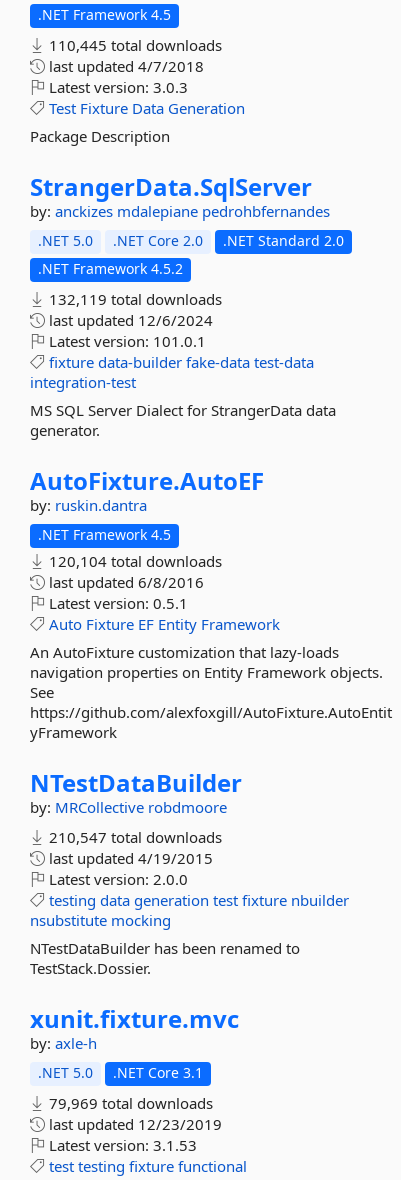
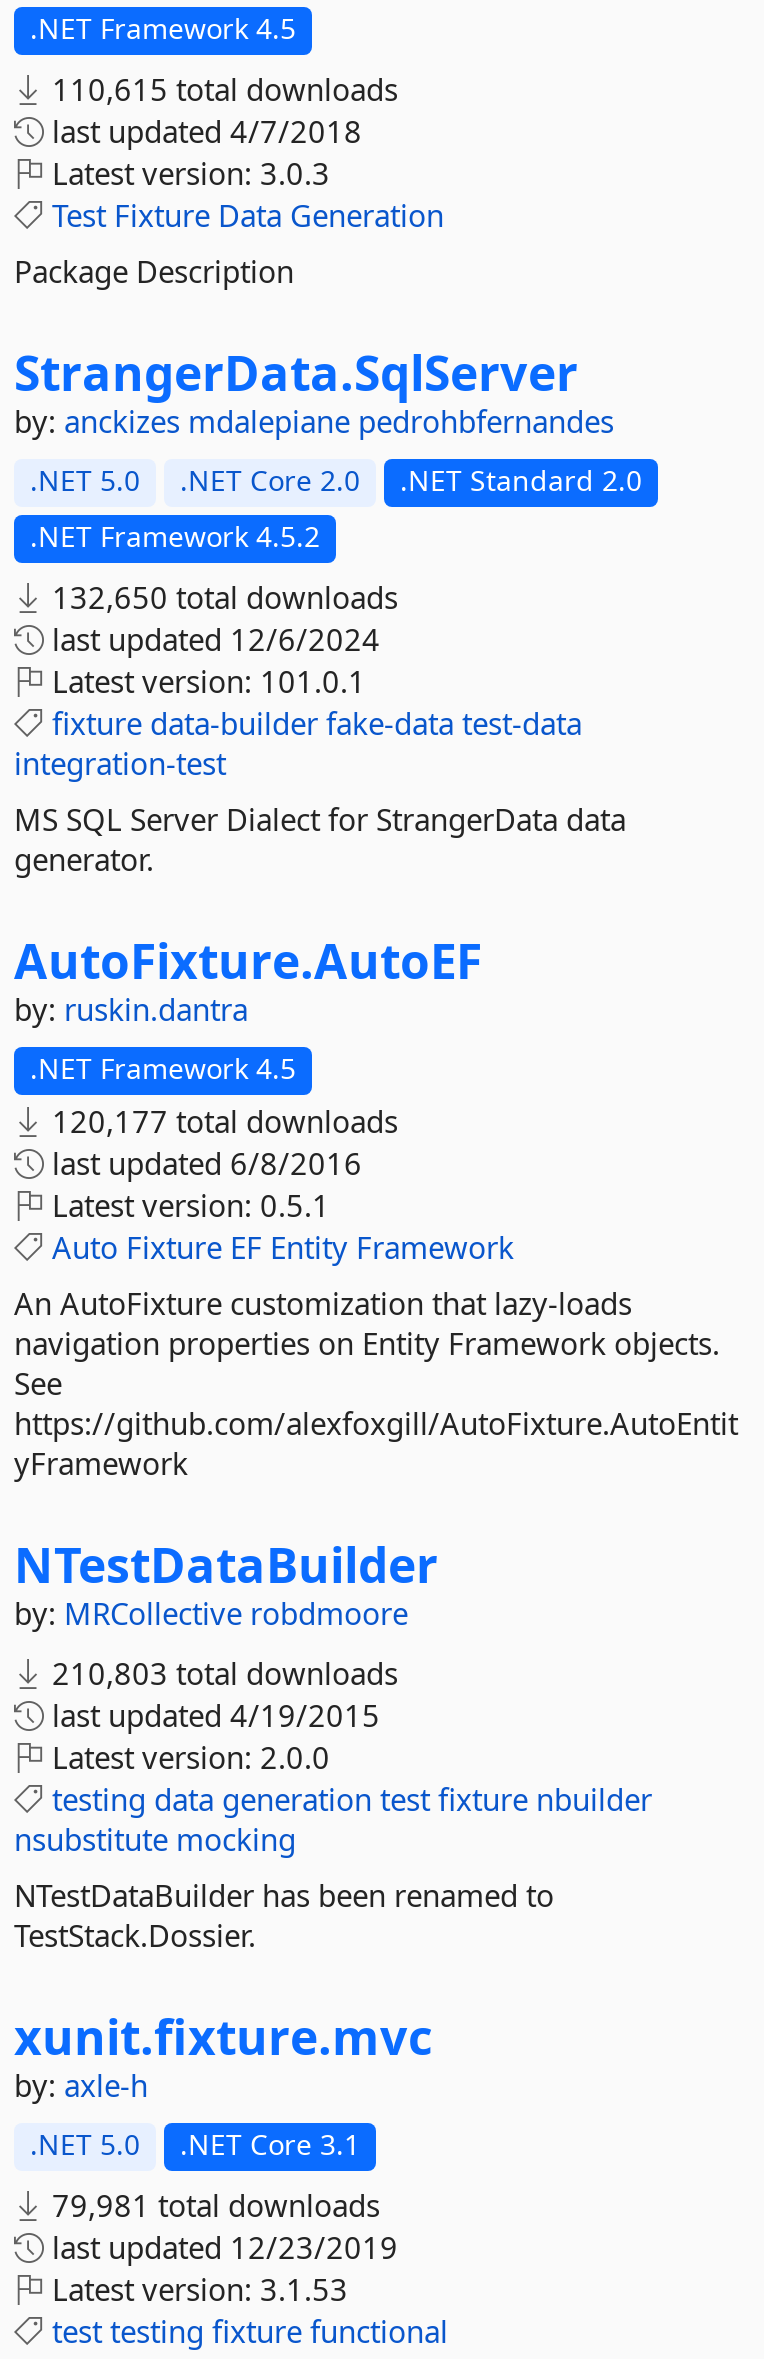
- 110,445 total downloads
+ 110,615 total downloads

- 132,119 total downloads
+ 132,650 total downloads

- 120,104 total downloads
+ 120,177 total downloads

- 210,547 total downloads
+ 210,803 total downloads

- 79,969 total downloads
+ 79,981 total downloads
